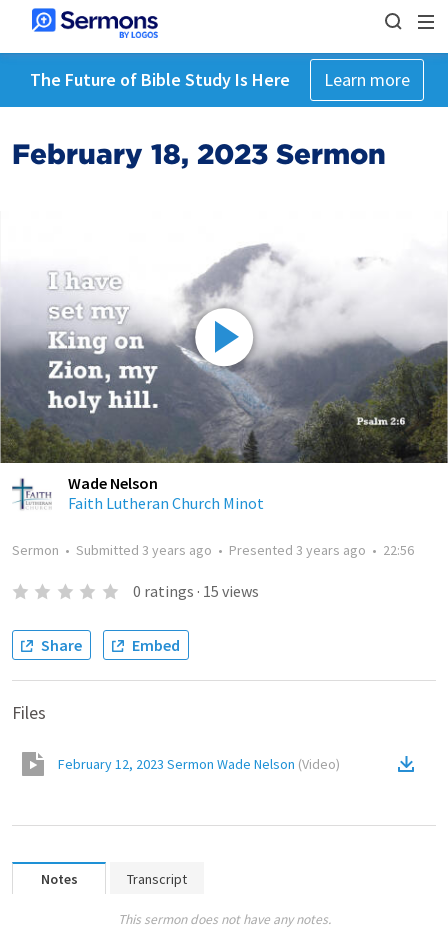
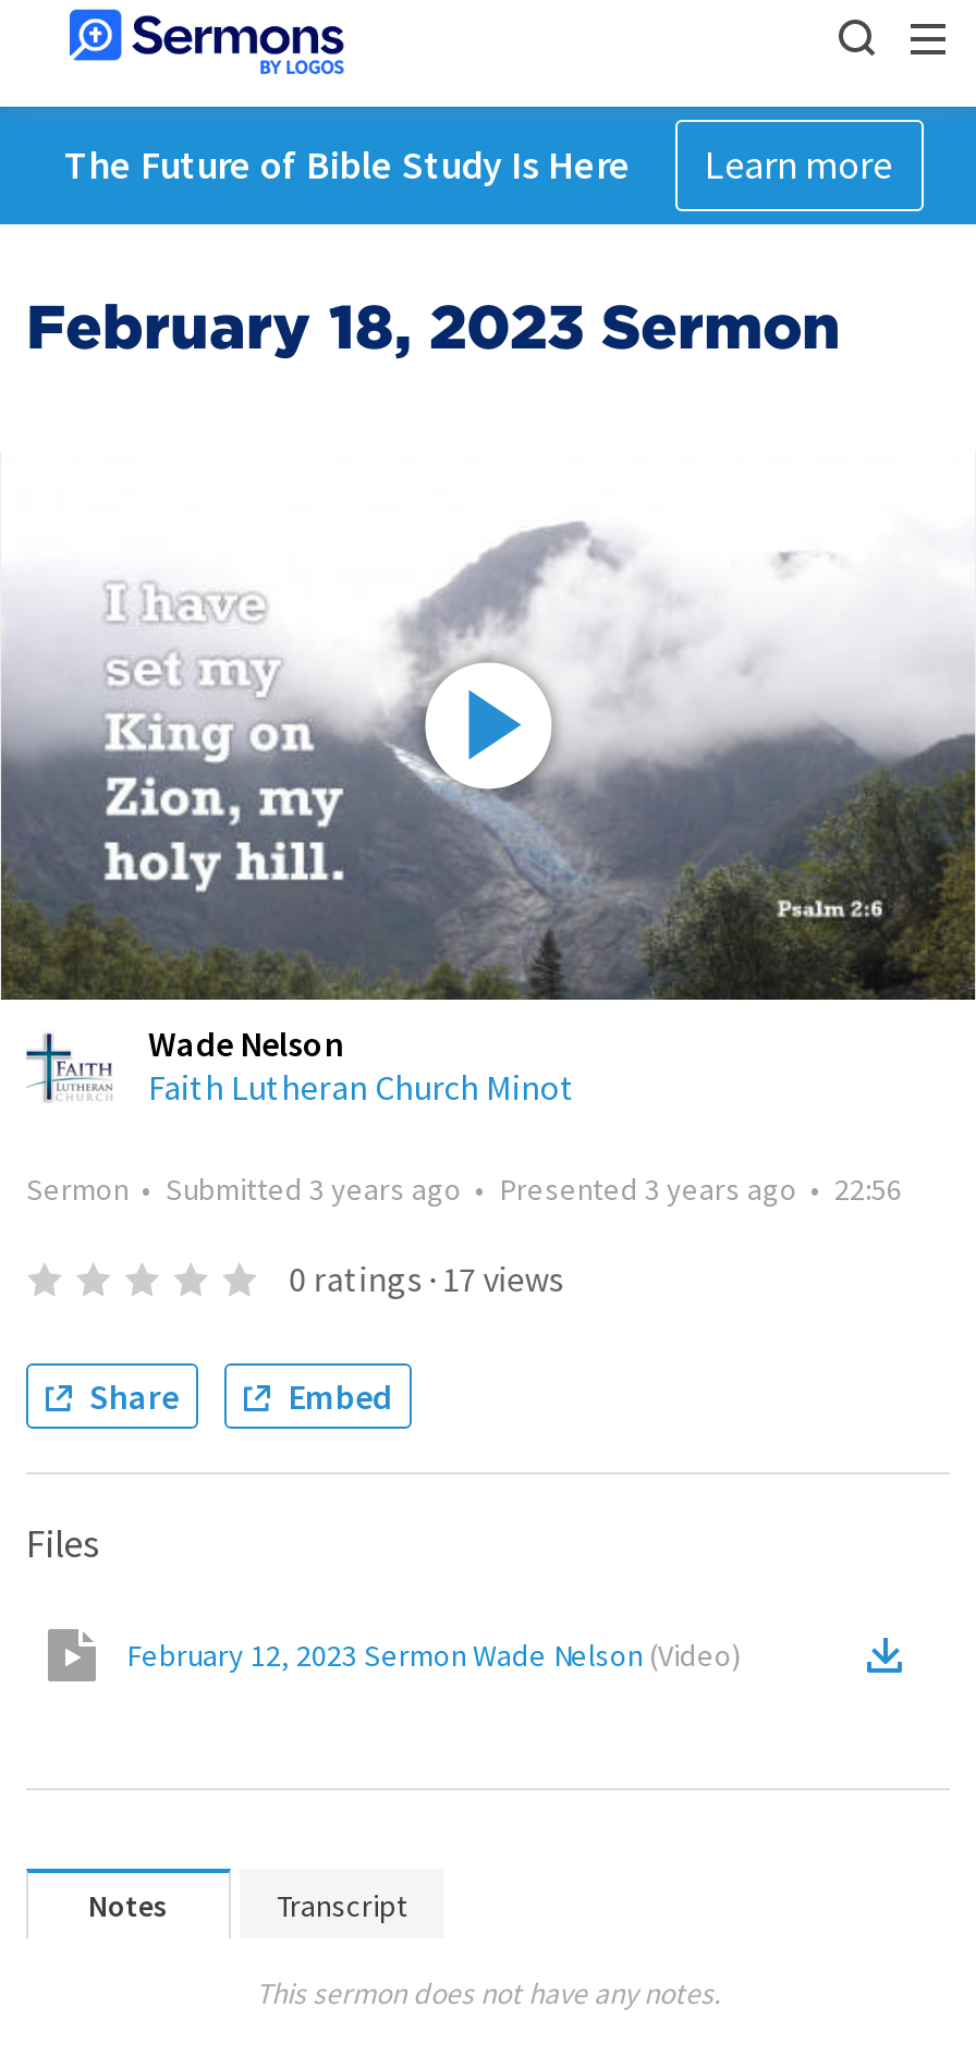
- 0 ratings · 15 views
+ 0 ratings · 17 views
